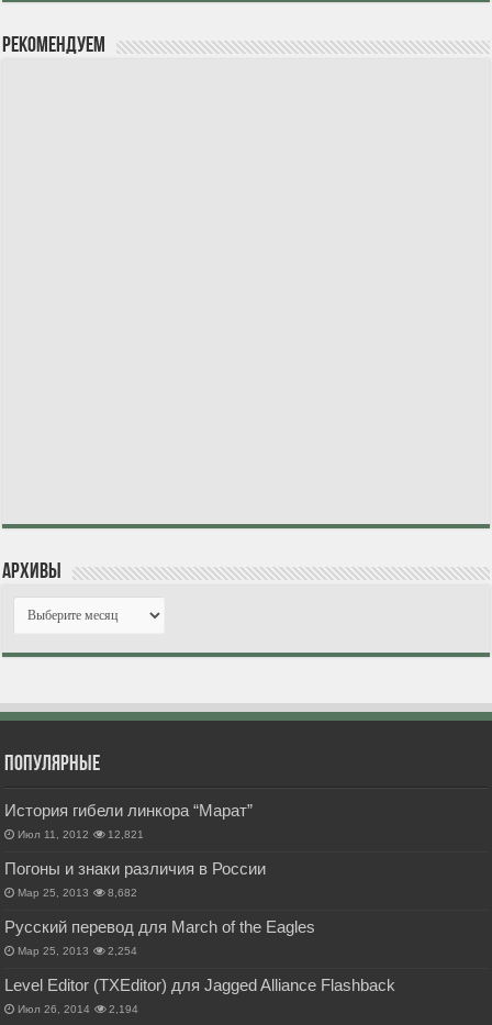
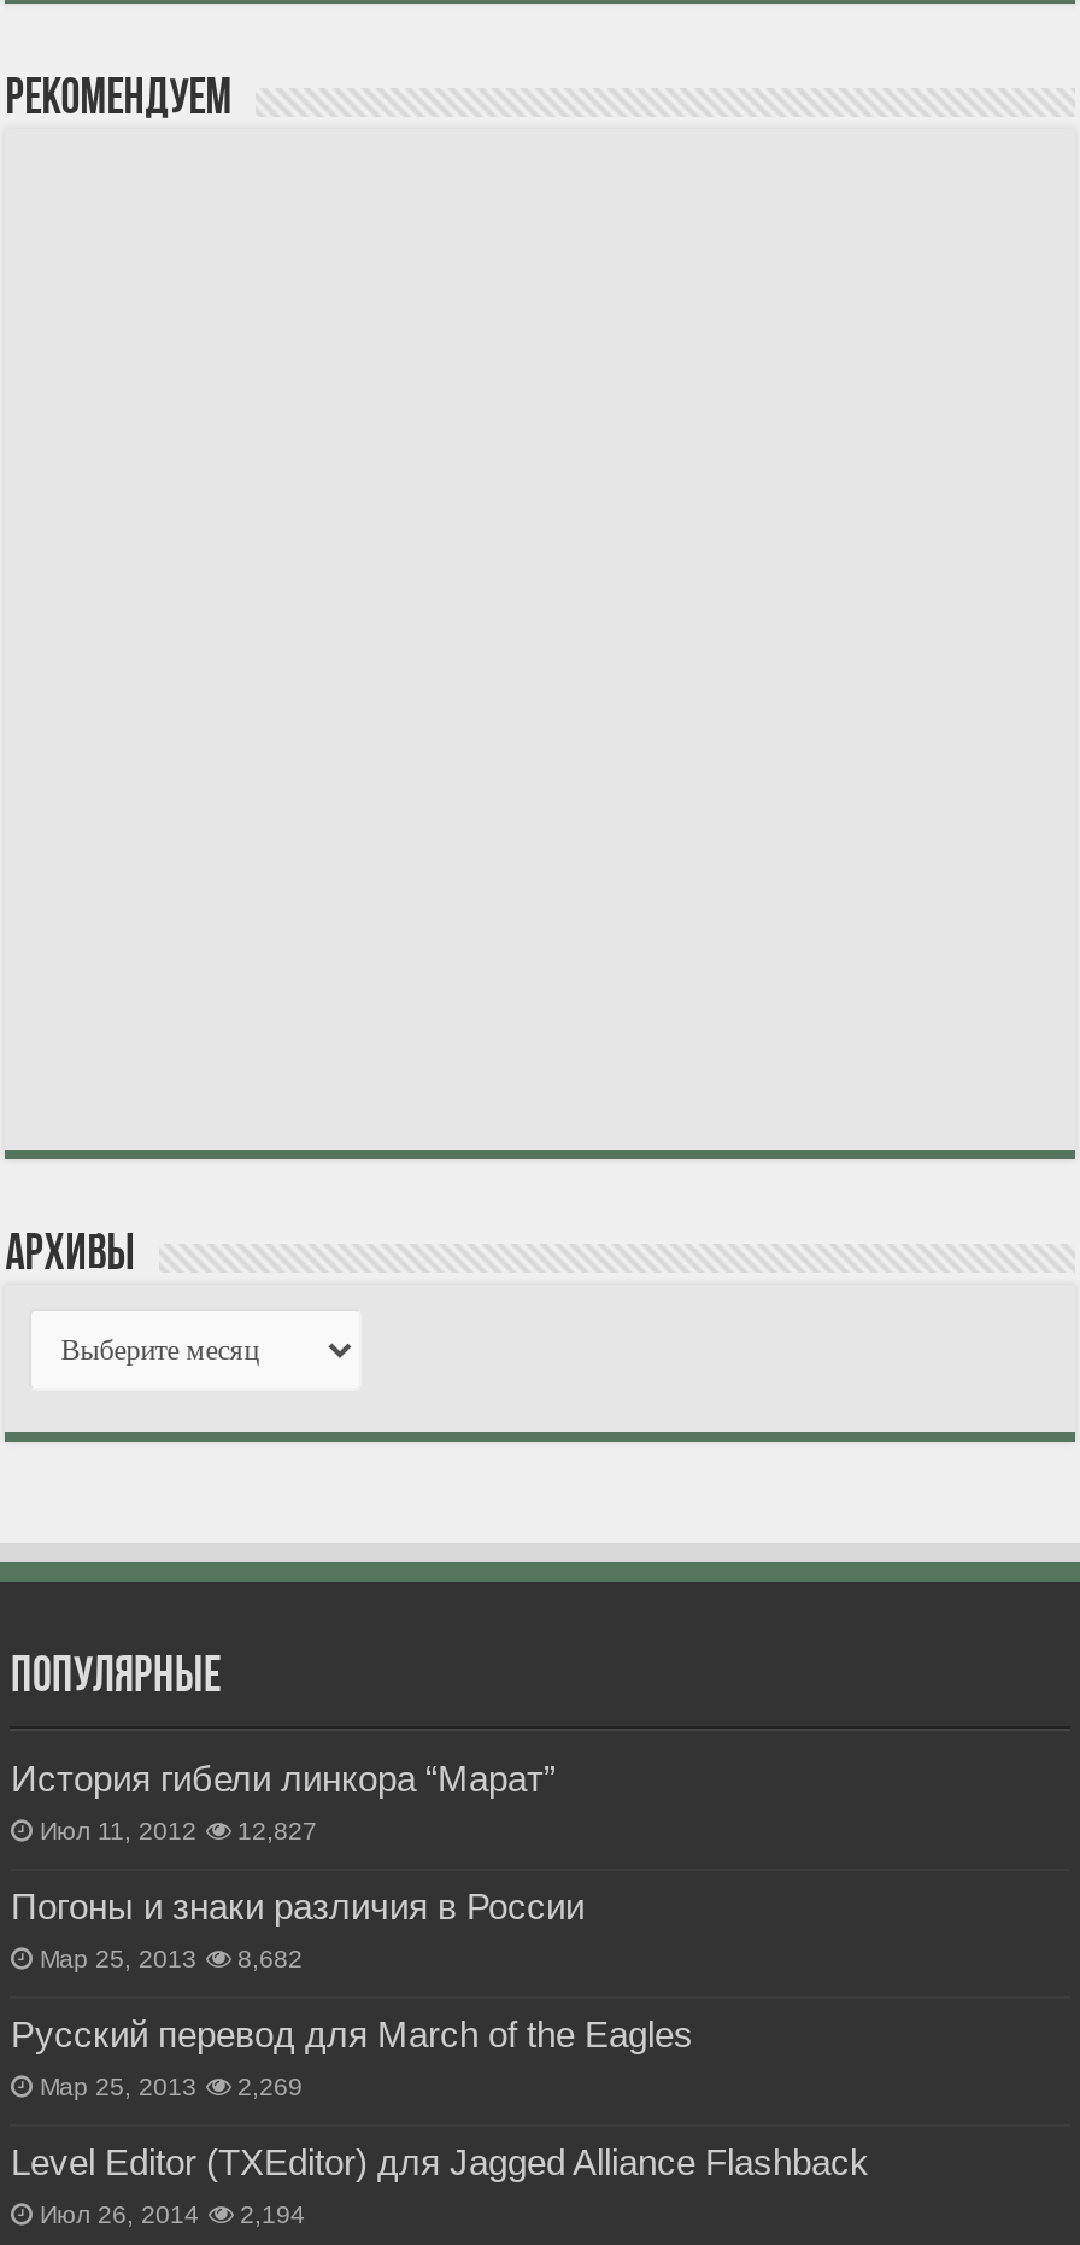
- Июл 11, 2012 12,821
+ Июл 11, 2012 12,827

- Мар 25, 2013 2,254
+ Мар 25, 2013 2,269
